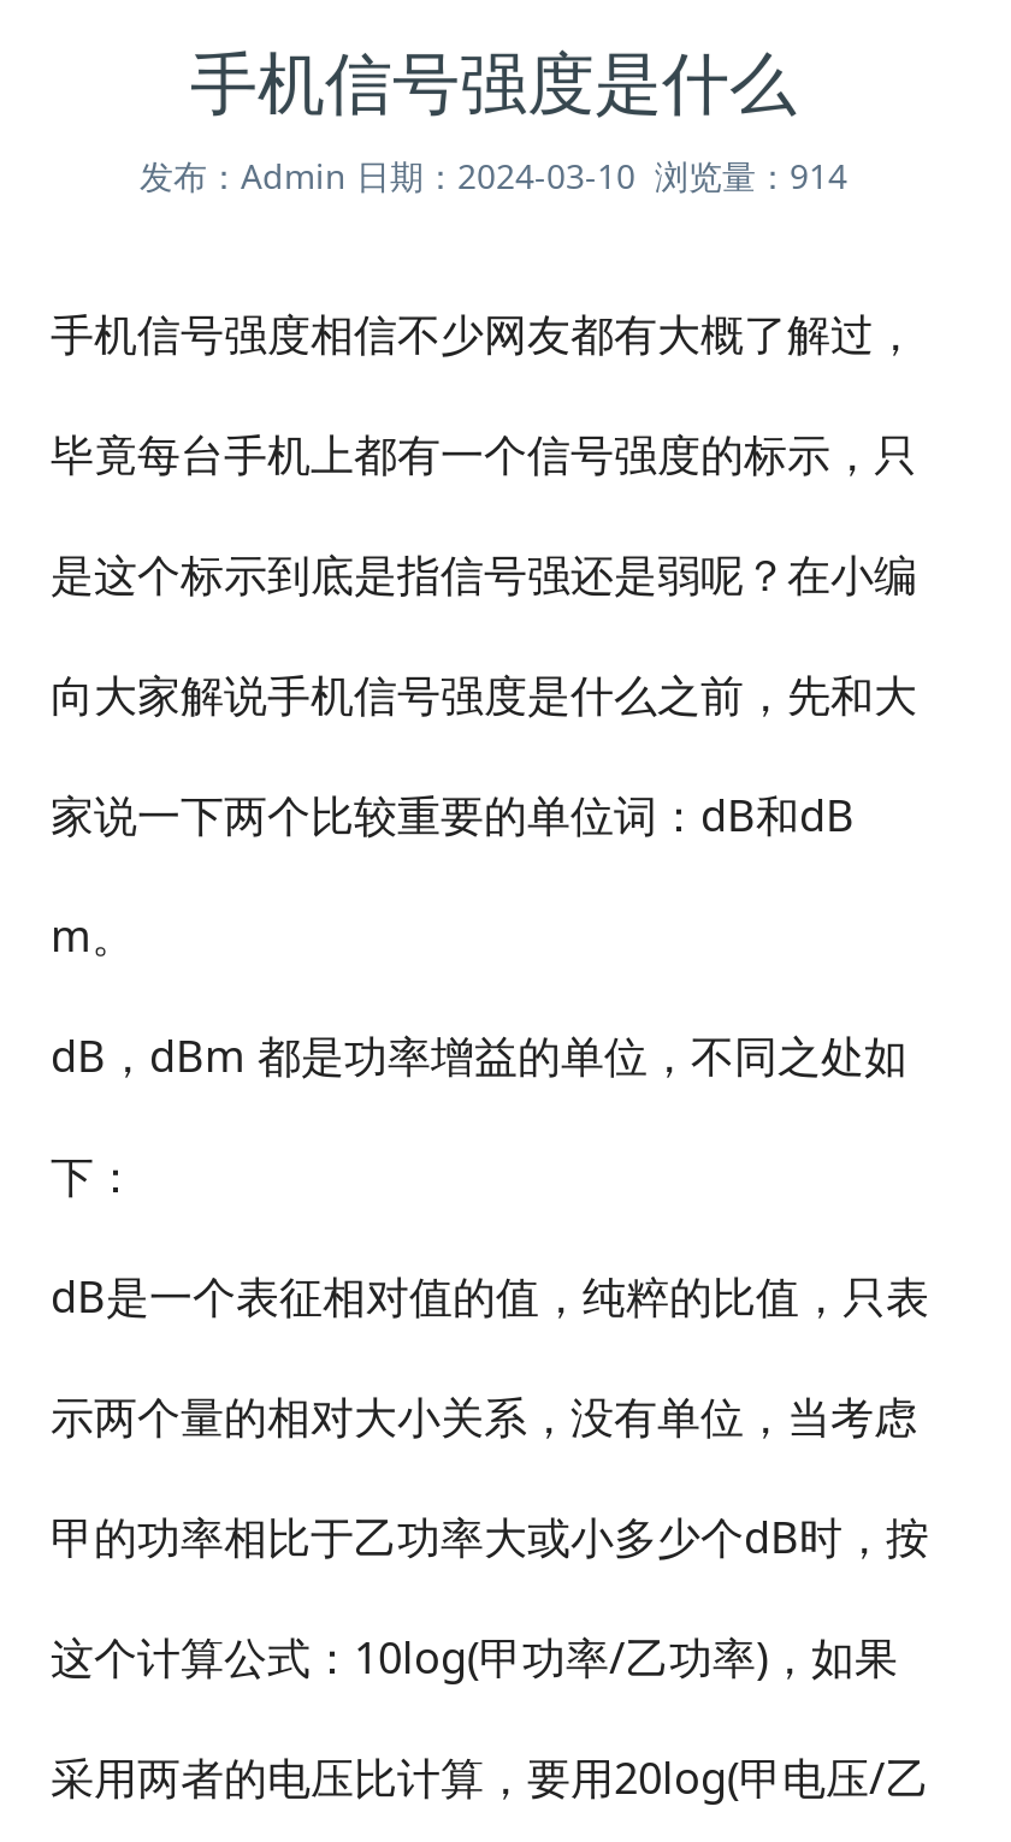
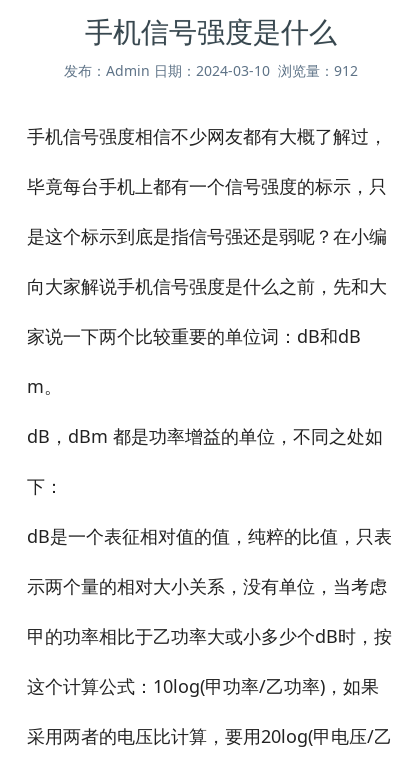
- 发布：Admin 日期：2024-03-10 浏览量：914
+ 发布：Admin 日期：2024-03-10 浏览量：912
